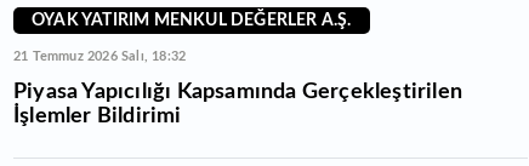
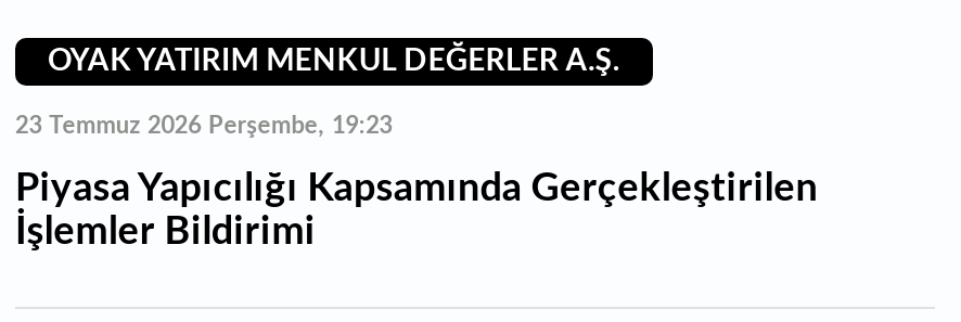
- 21 Temmuz 2026 Salı, 18:32
+ 23 Temmuz 2026 Perşembe, 19:23
